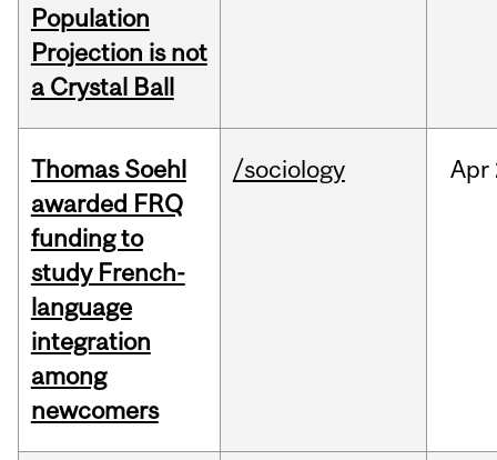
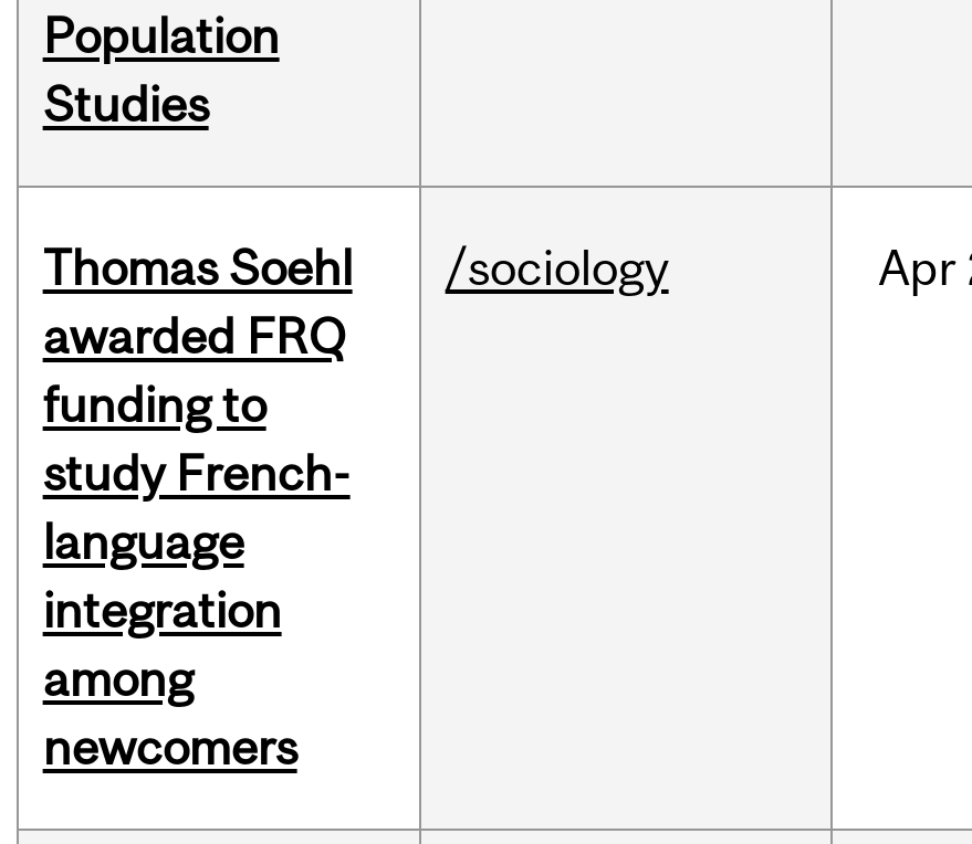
- Projection is not
- a Crystal Ball
+ Studies
